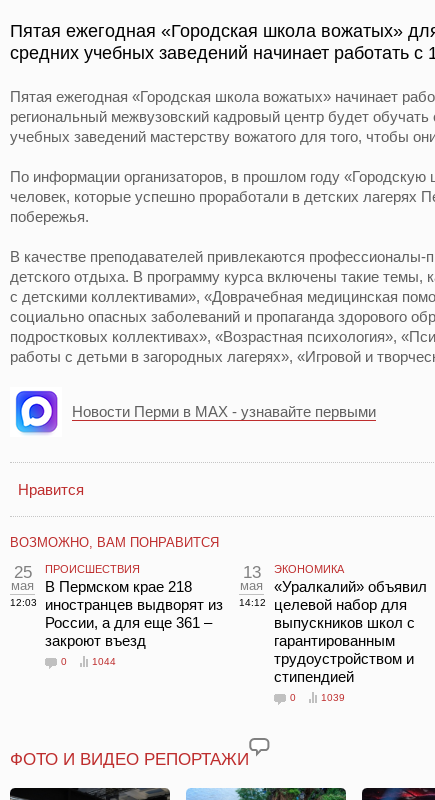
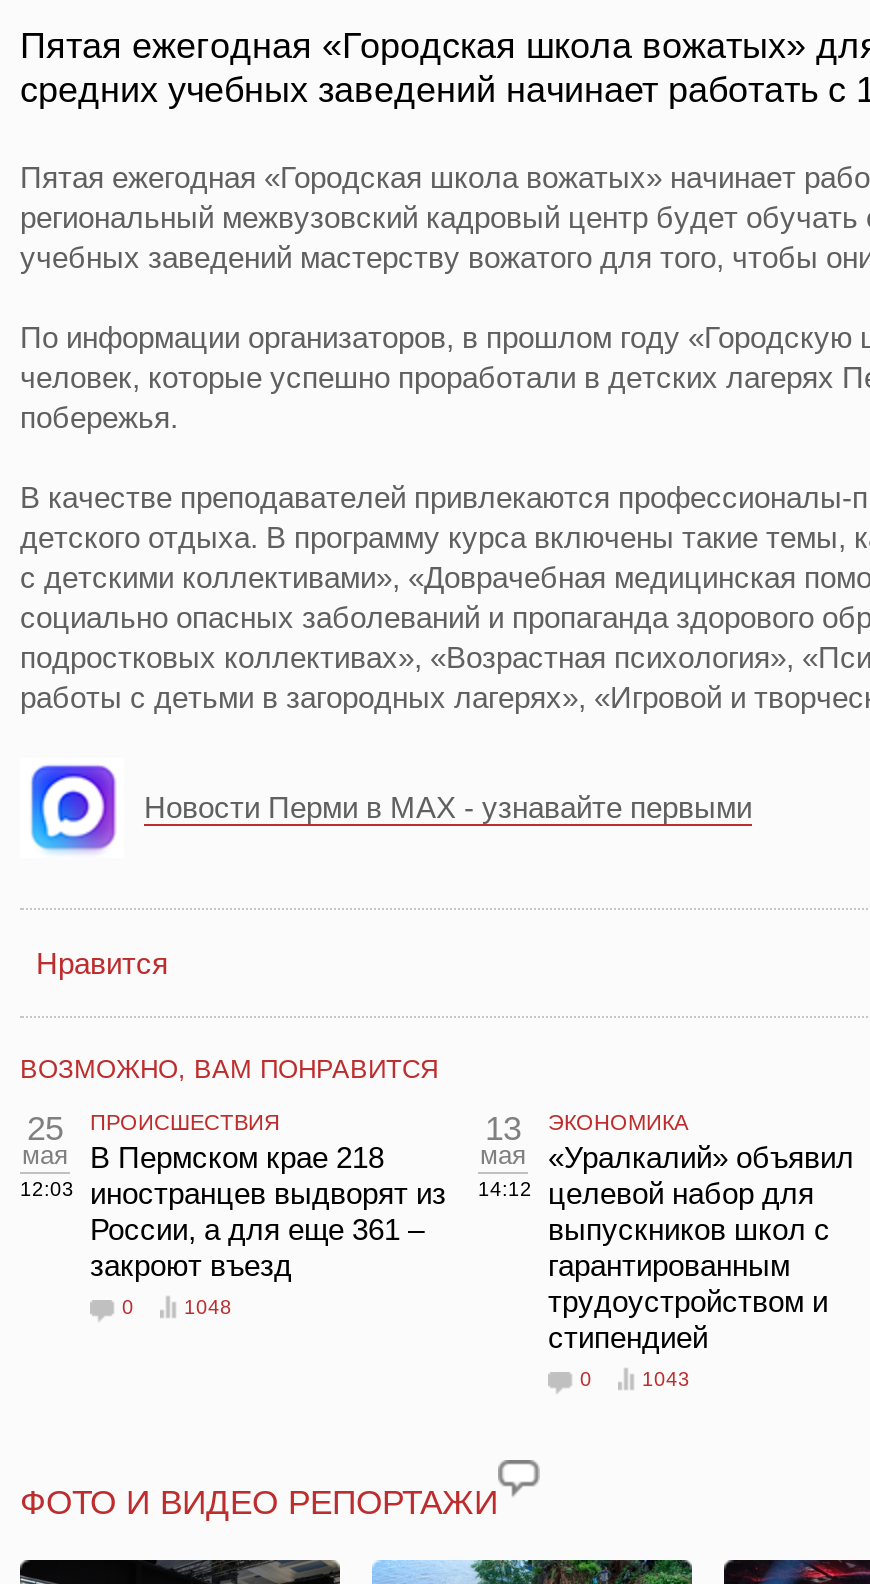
- 1044
+ 1048

- 1039
+ 1043
